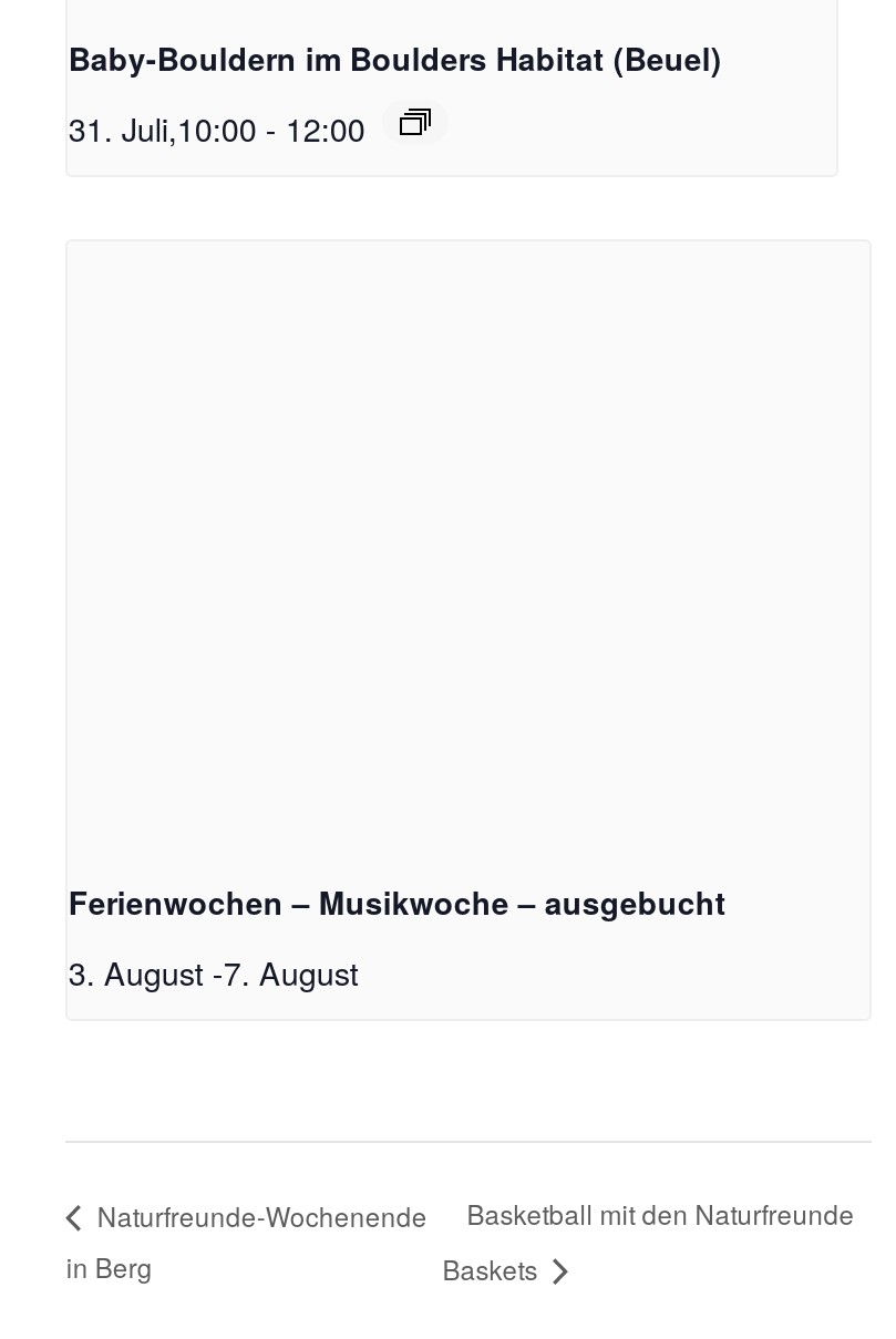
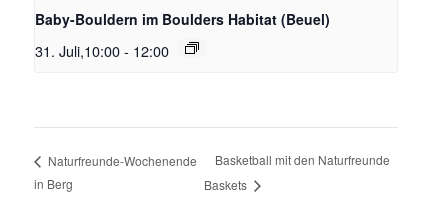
- Ferienwochen – Musikwoche – ausgebucht
- 3. August - 7. August
